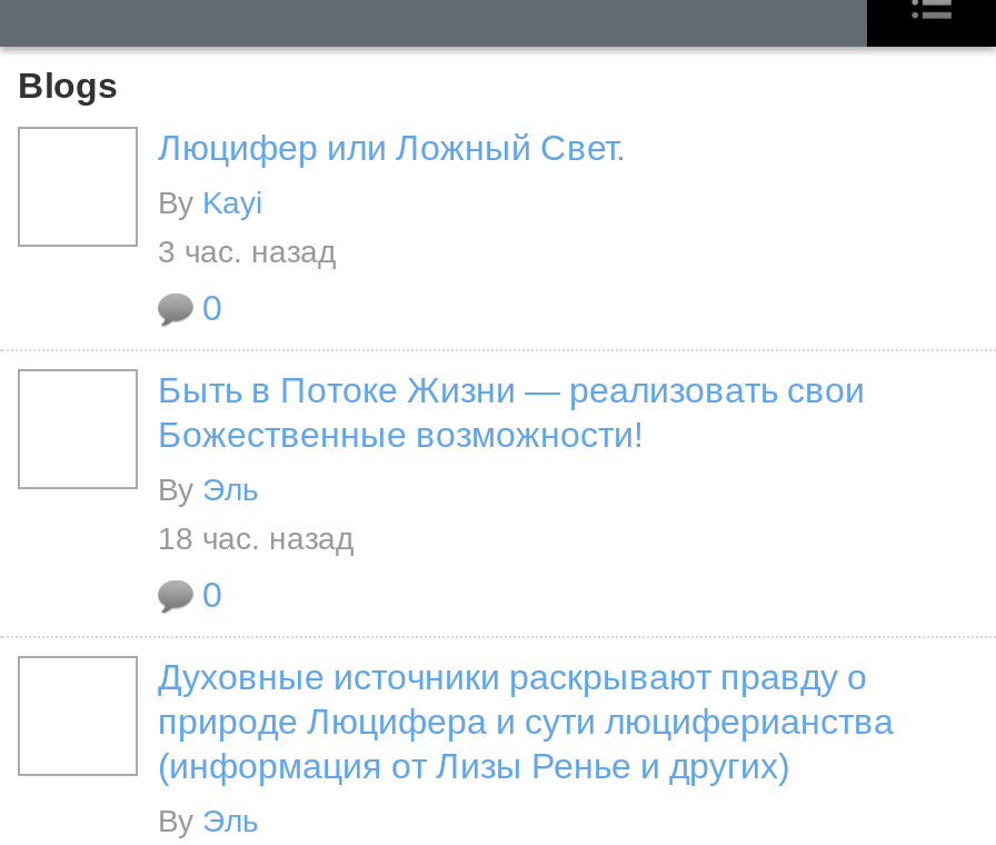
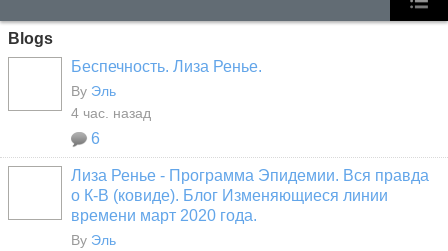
- Люцифер или Ложный Свет.
- By Kayi
- 3 час. назад
- 0
- Быть в Потоке Жизни — реализовать свои
- Божественные возможности!
+ Беспечность. Лиза Ренье.

- 18 час. назад
+ 4 час. назад

- 0
+ 6

- Духовные источники раскрывают правду о
- природе Люцифера и сути люциферианства
- (информация от Лизы Ренье и других)
+ Лиза Ренье - Программа Эпидемии. Вся правда
+ о К-В (ковиде). Блог Изменяющиеся линии
+ времени март 2020 года.
